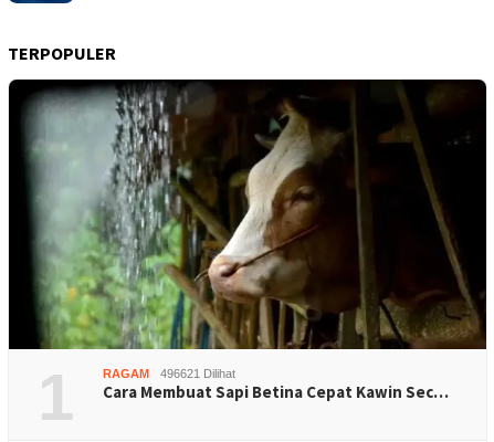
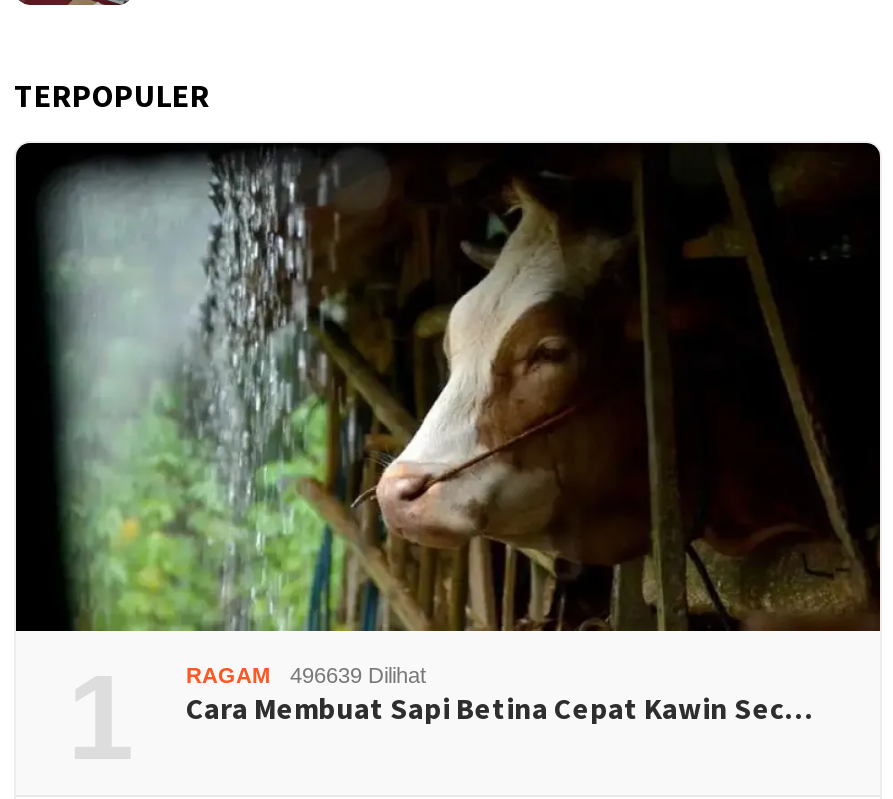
- RAGAM 496621 Dilihat
+ RAGAM 496639 Dilihat
